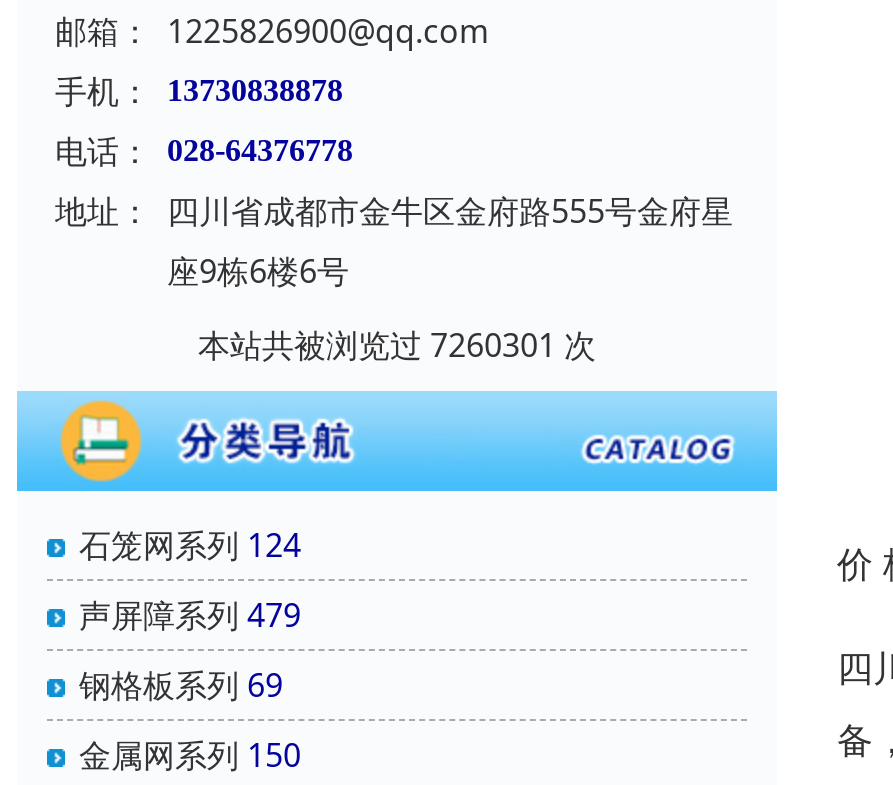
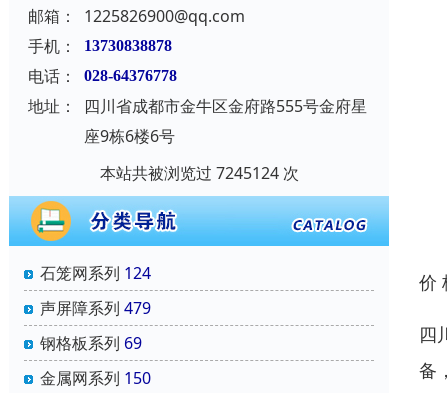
- 本站共被浏览过 7260301 次
+ 本站共被浏览过 7245124 次
